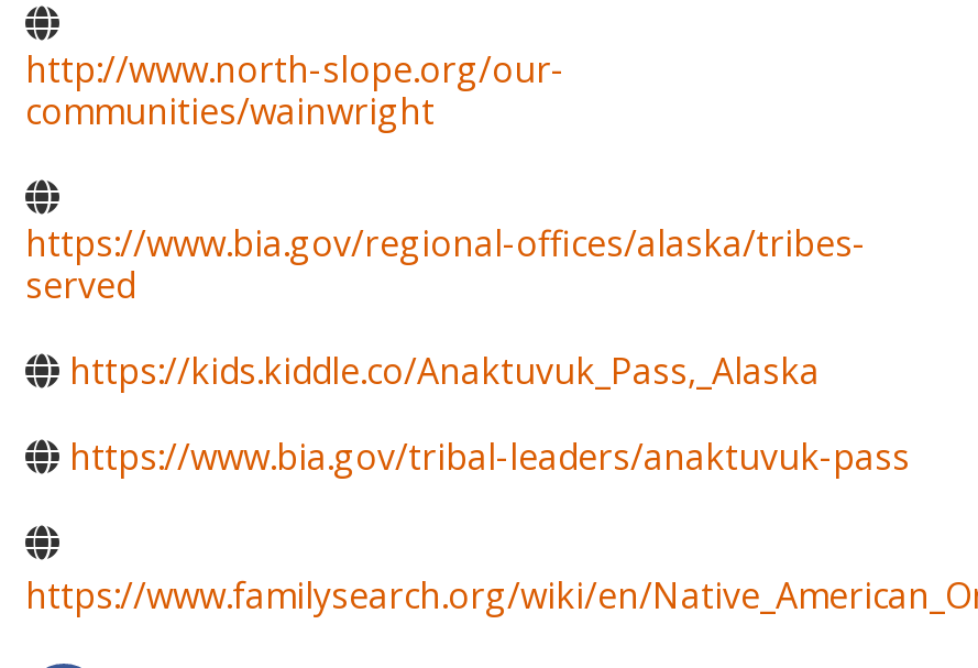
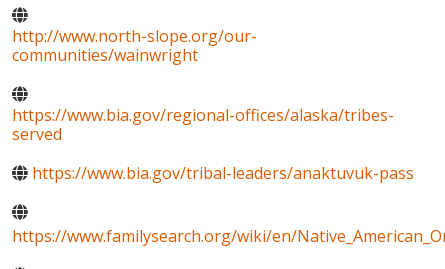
- https://kids.kiddle.co/Anaktuvuk_Pass,_Alaska
